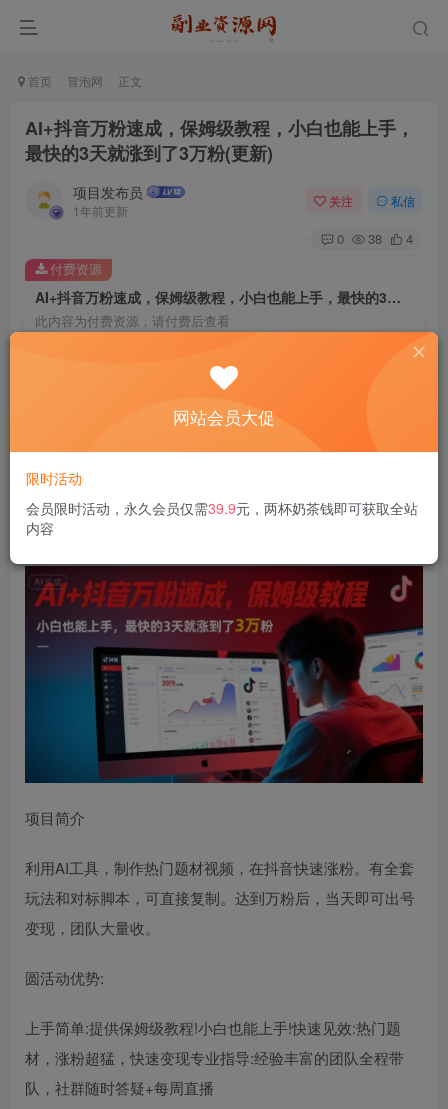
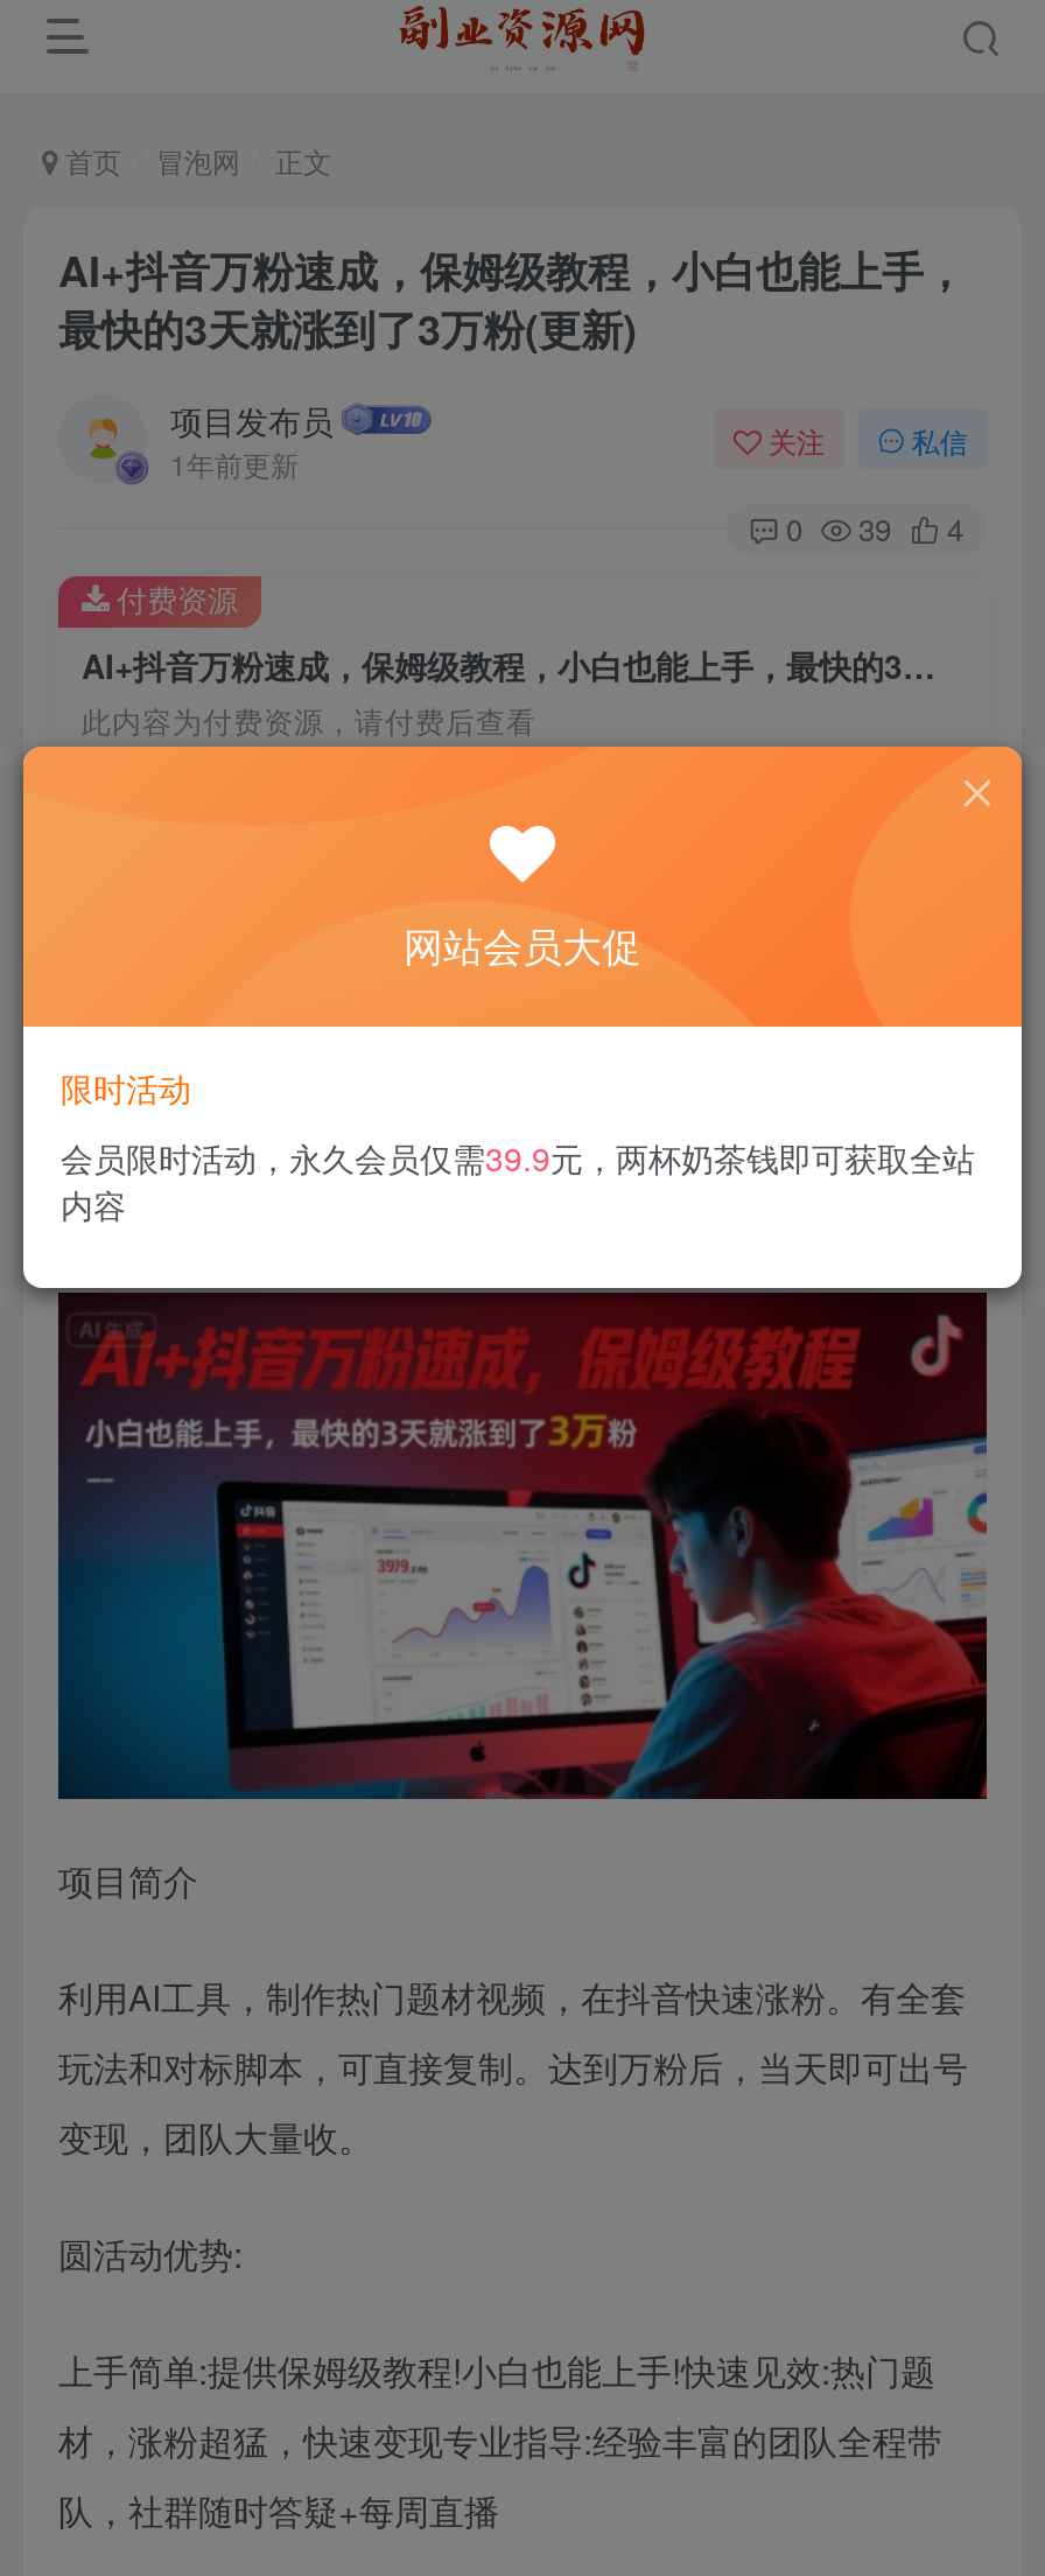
- 0 38 4
+ 0 39 4
